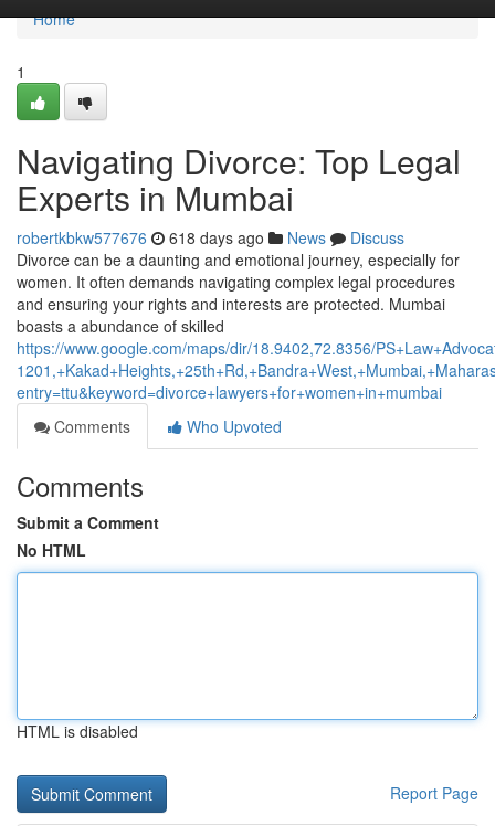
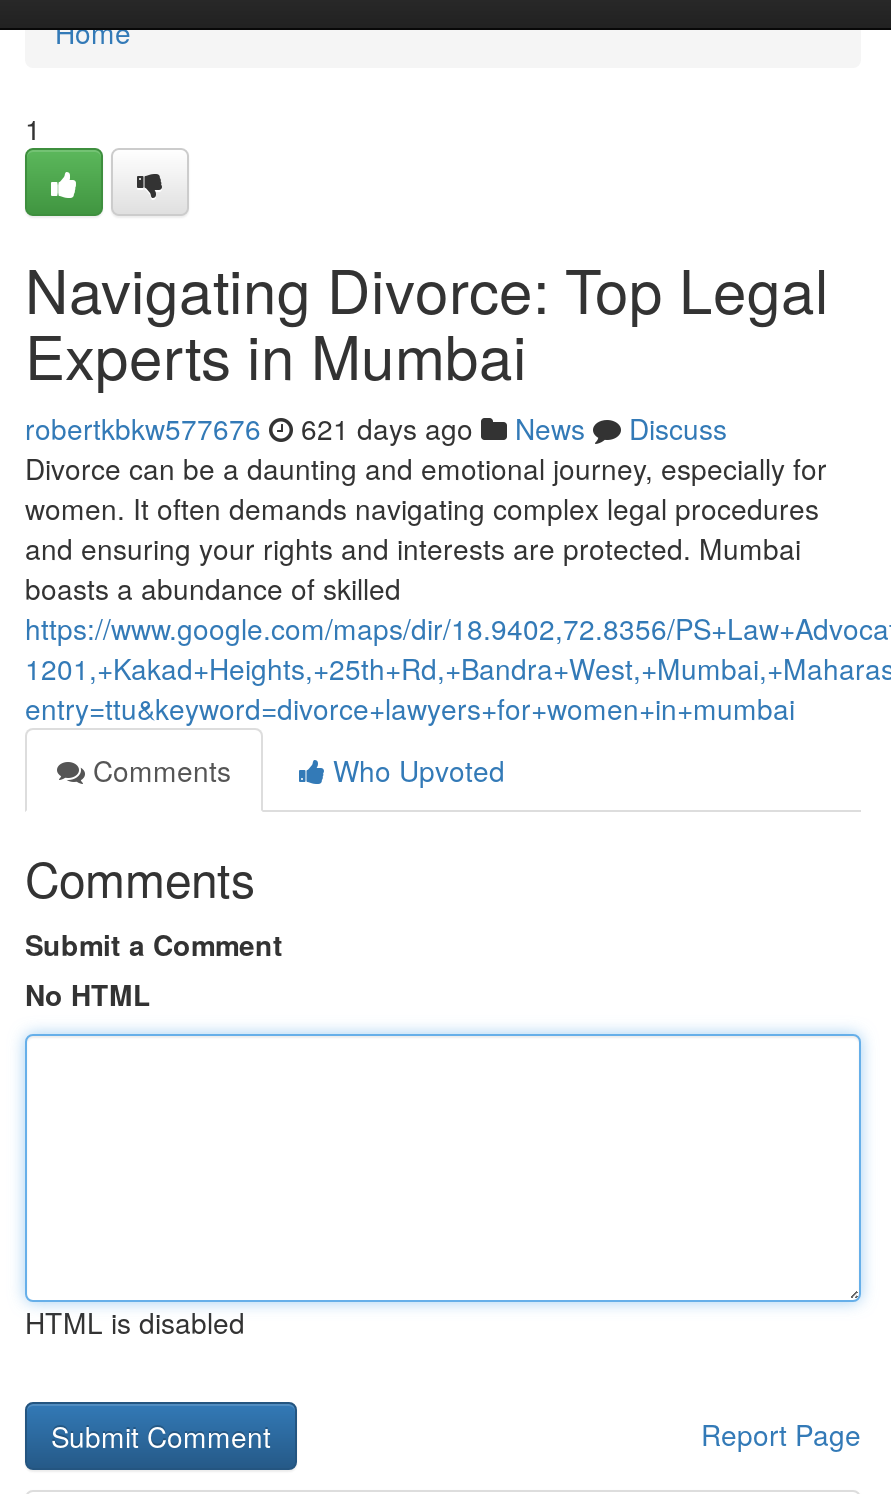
- robertkbkw577676 618 days ago News Discuss
+ robertkbkw577676 621 days ago News Discuss
